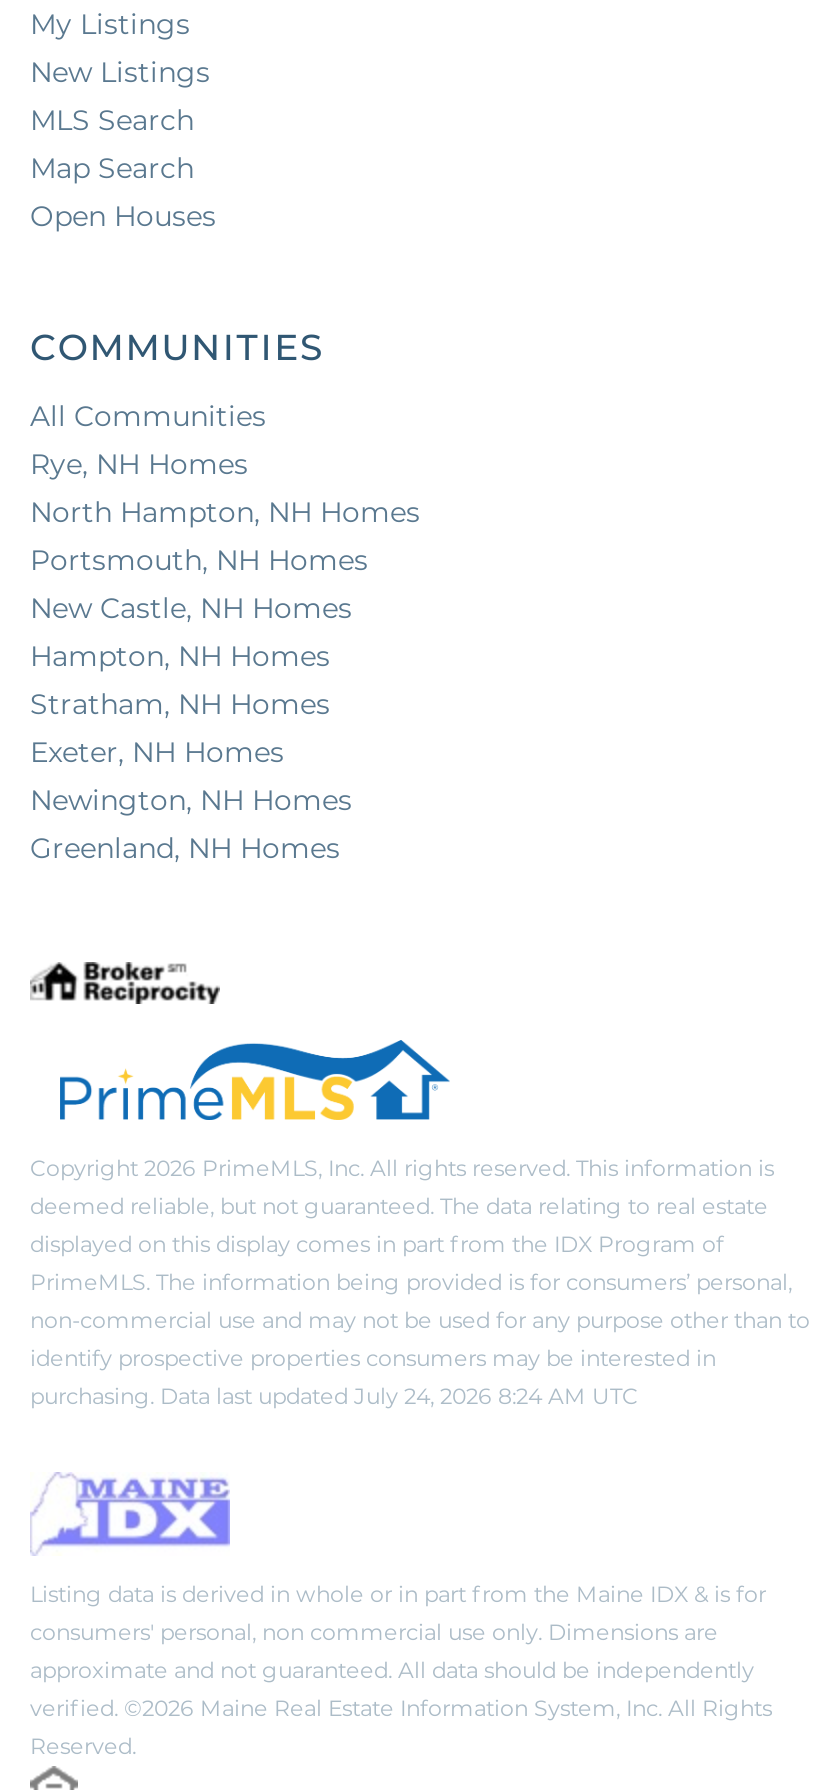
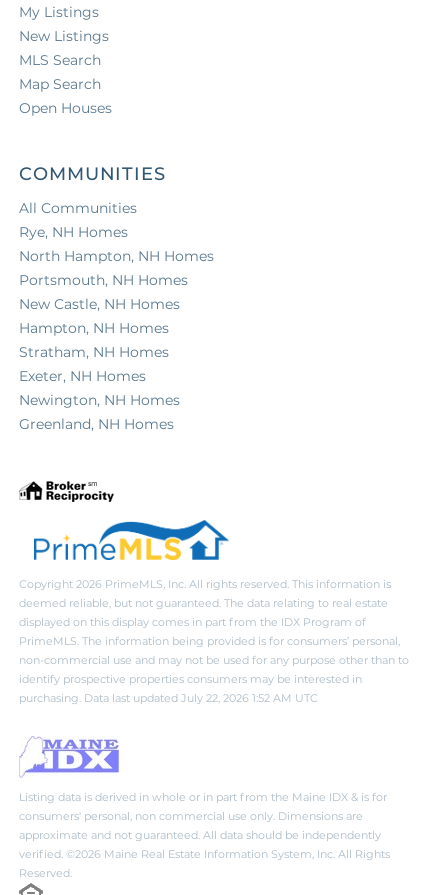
- purchasing. Data last updated July 24, 2026 8:24 AM UTC
+ purchasing. Data last updated July 22, 2026 1:52 AM UTC
